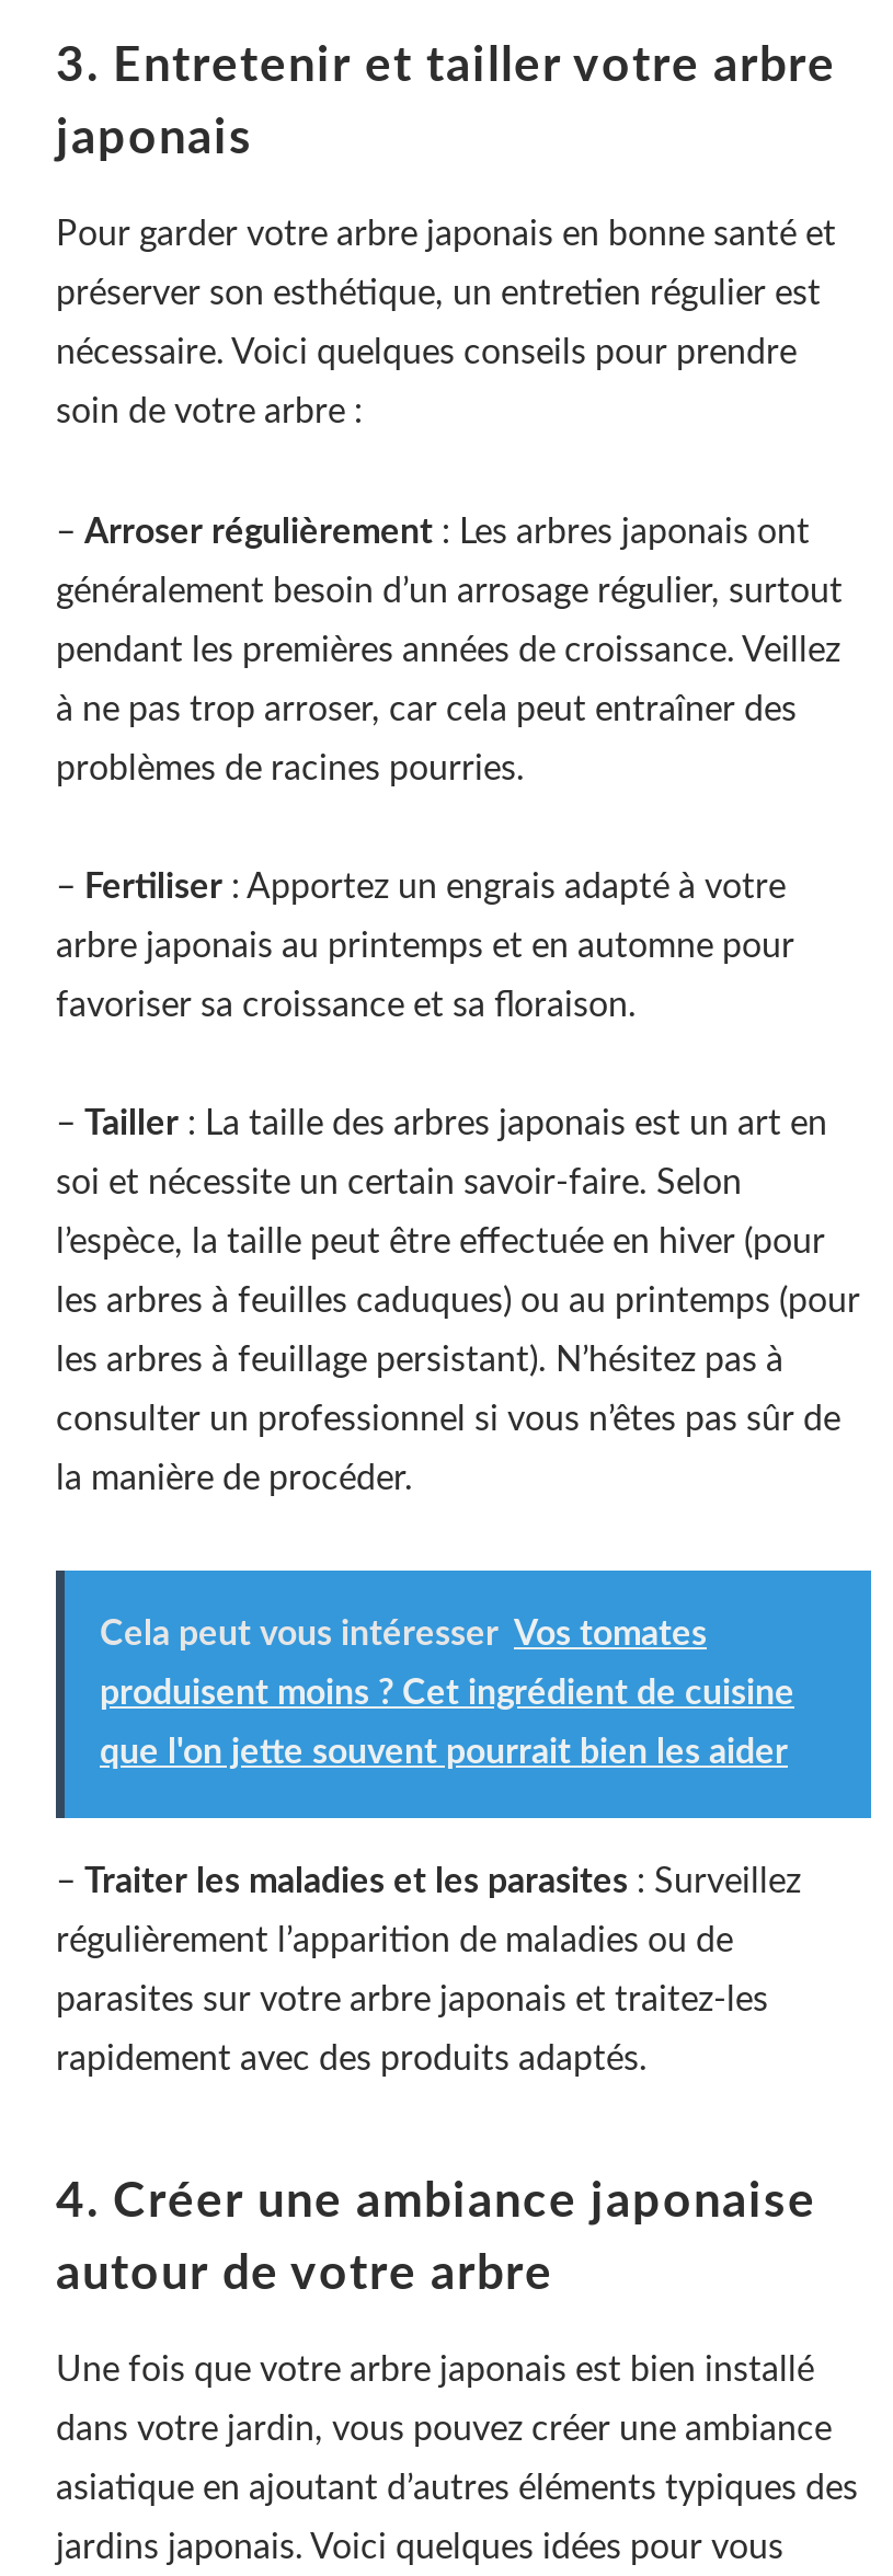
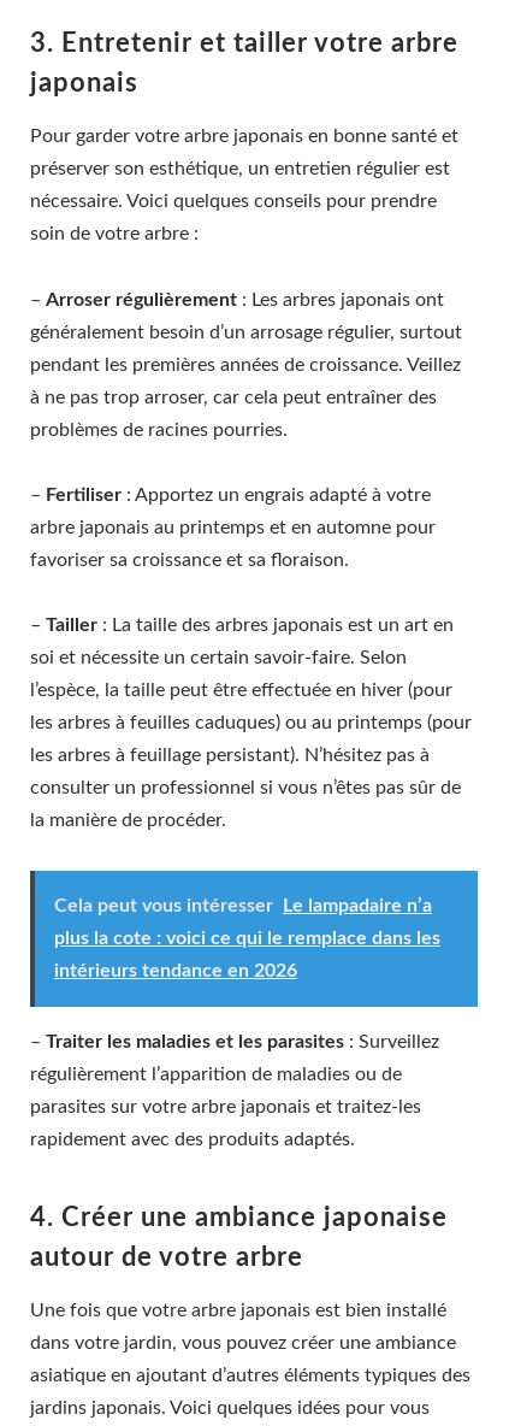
- Cela peut vous intéresser Vos tomates
+ Cela peut vous intéresser Le lampadaire n’a

- produisent moins ? Cet ingrédient de cuisine
+ plus la cote : voici ce qui le remplace dans les

- que l'on jette souvent pourrait bien les aider
+ intérieurs tendance en 2026
